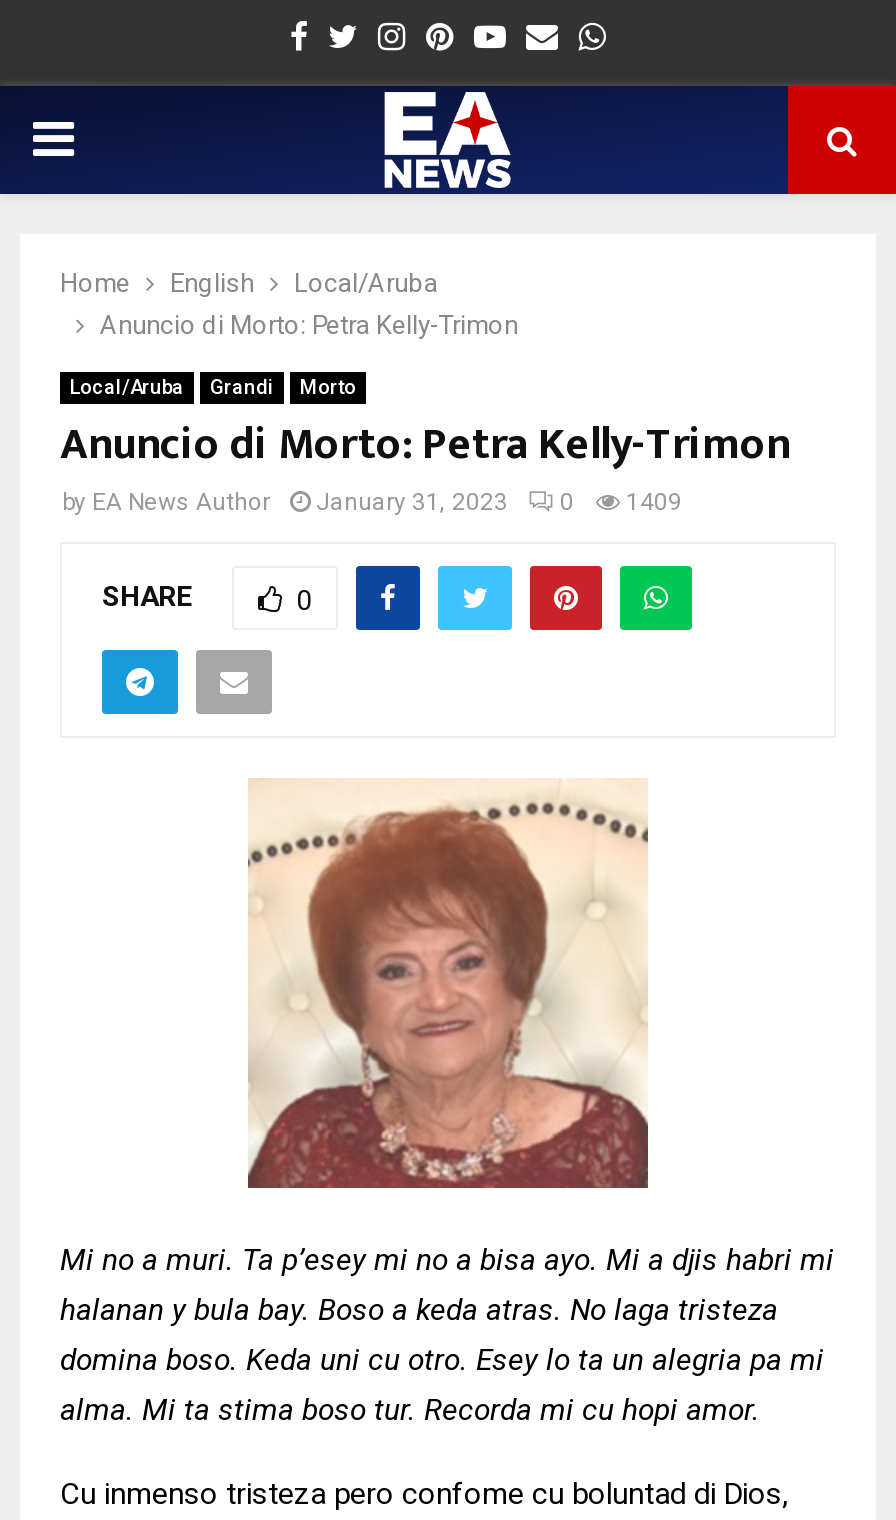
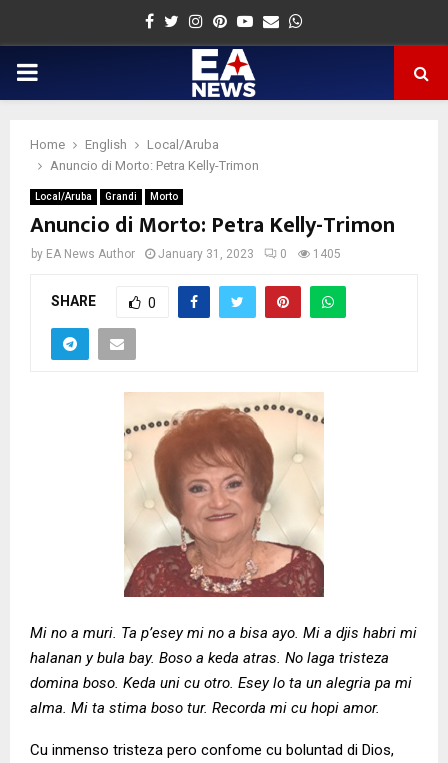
- by EA News Author January 31, 2023 0 1409
+ by EA News Author January 31, 2023 0 1405
